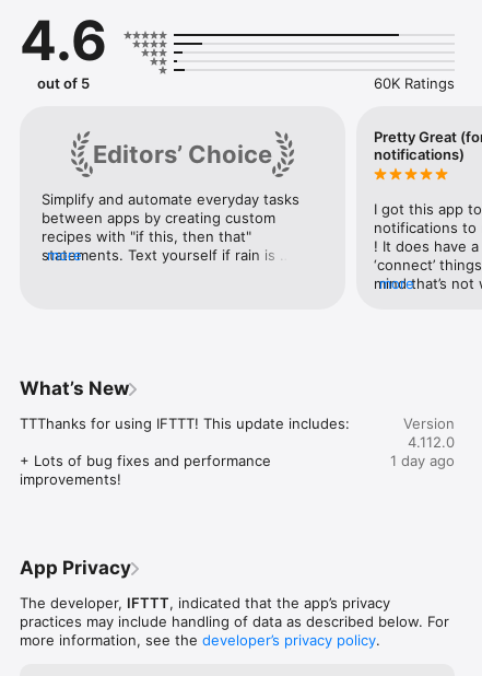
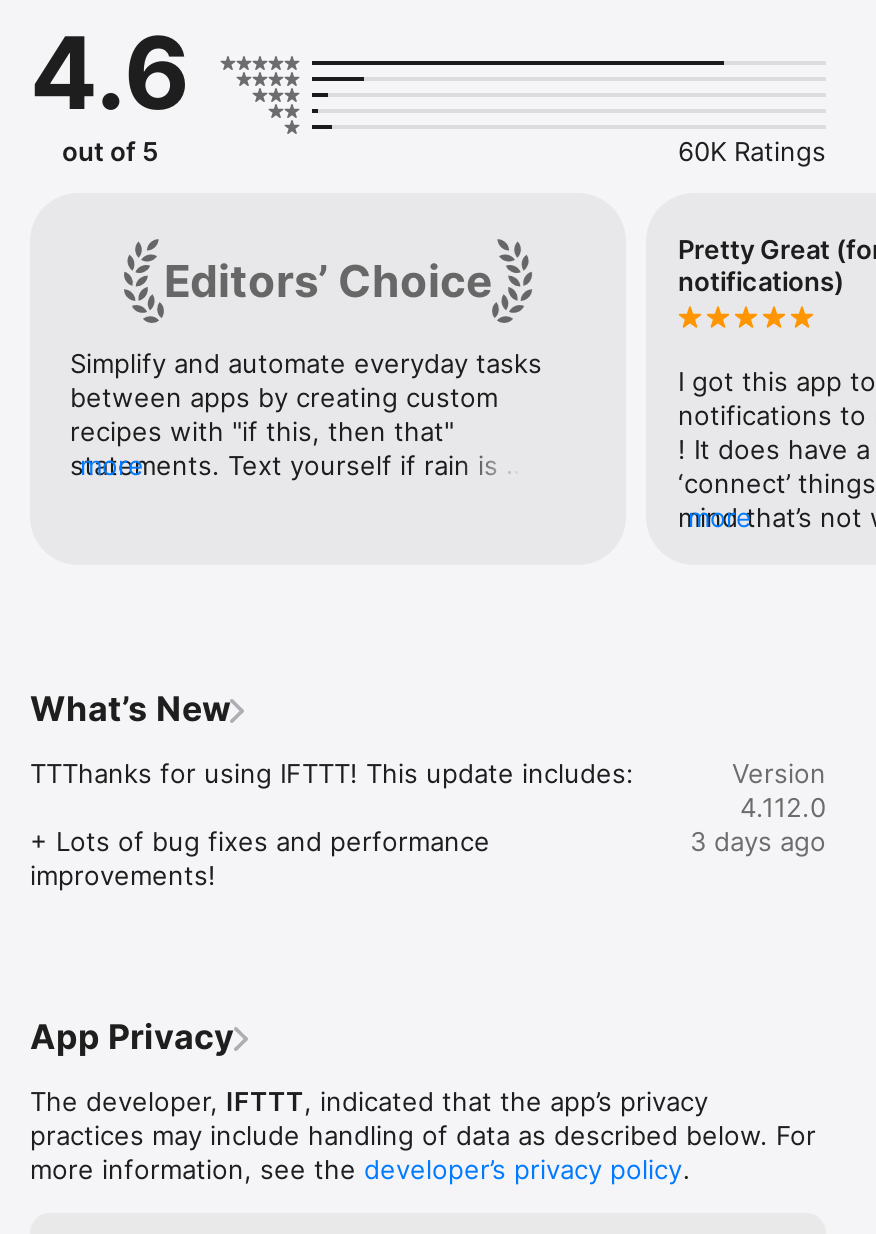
- 1 day ago
+ 3 days ago
